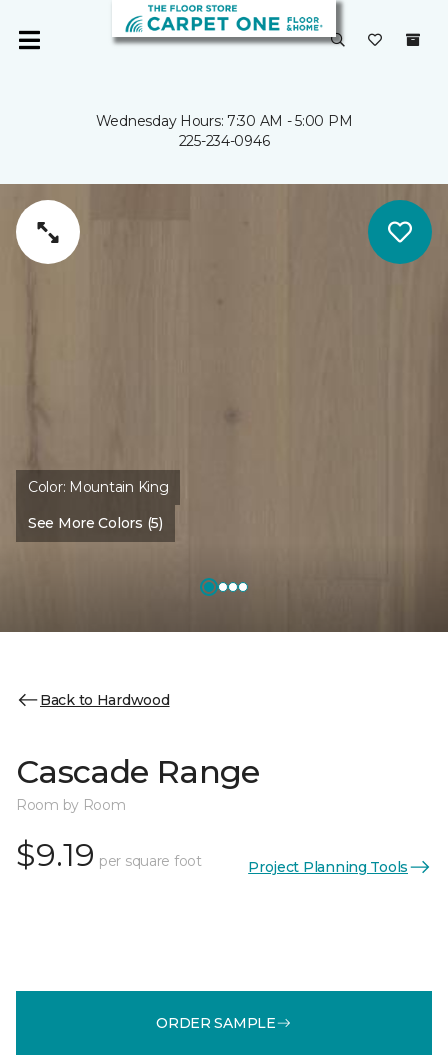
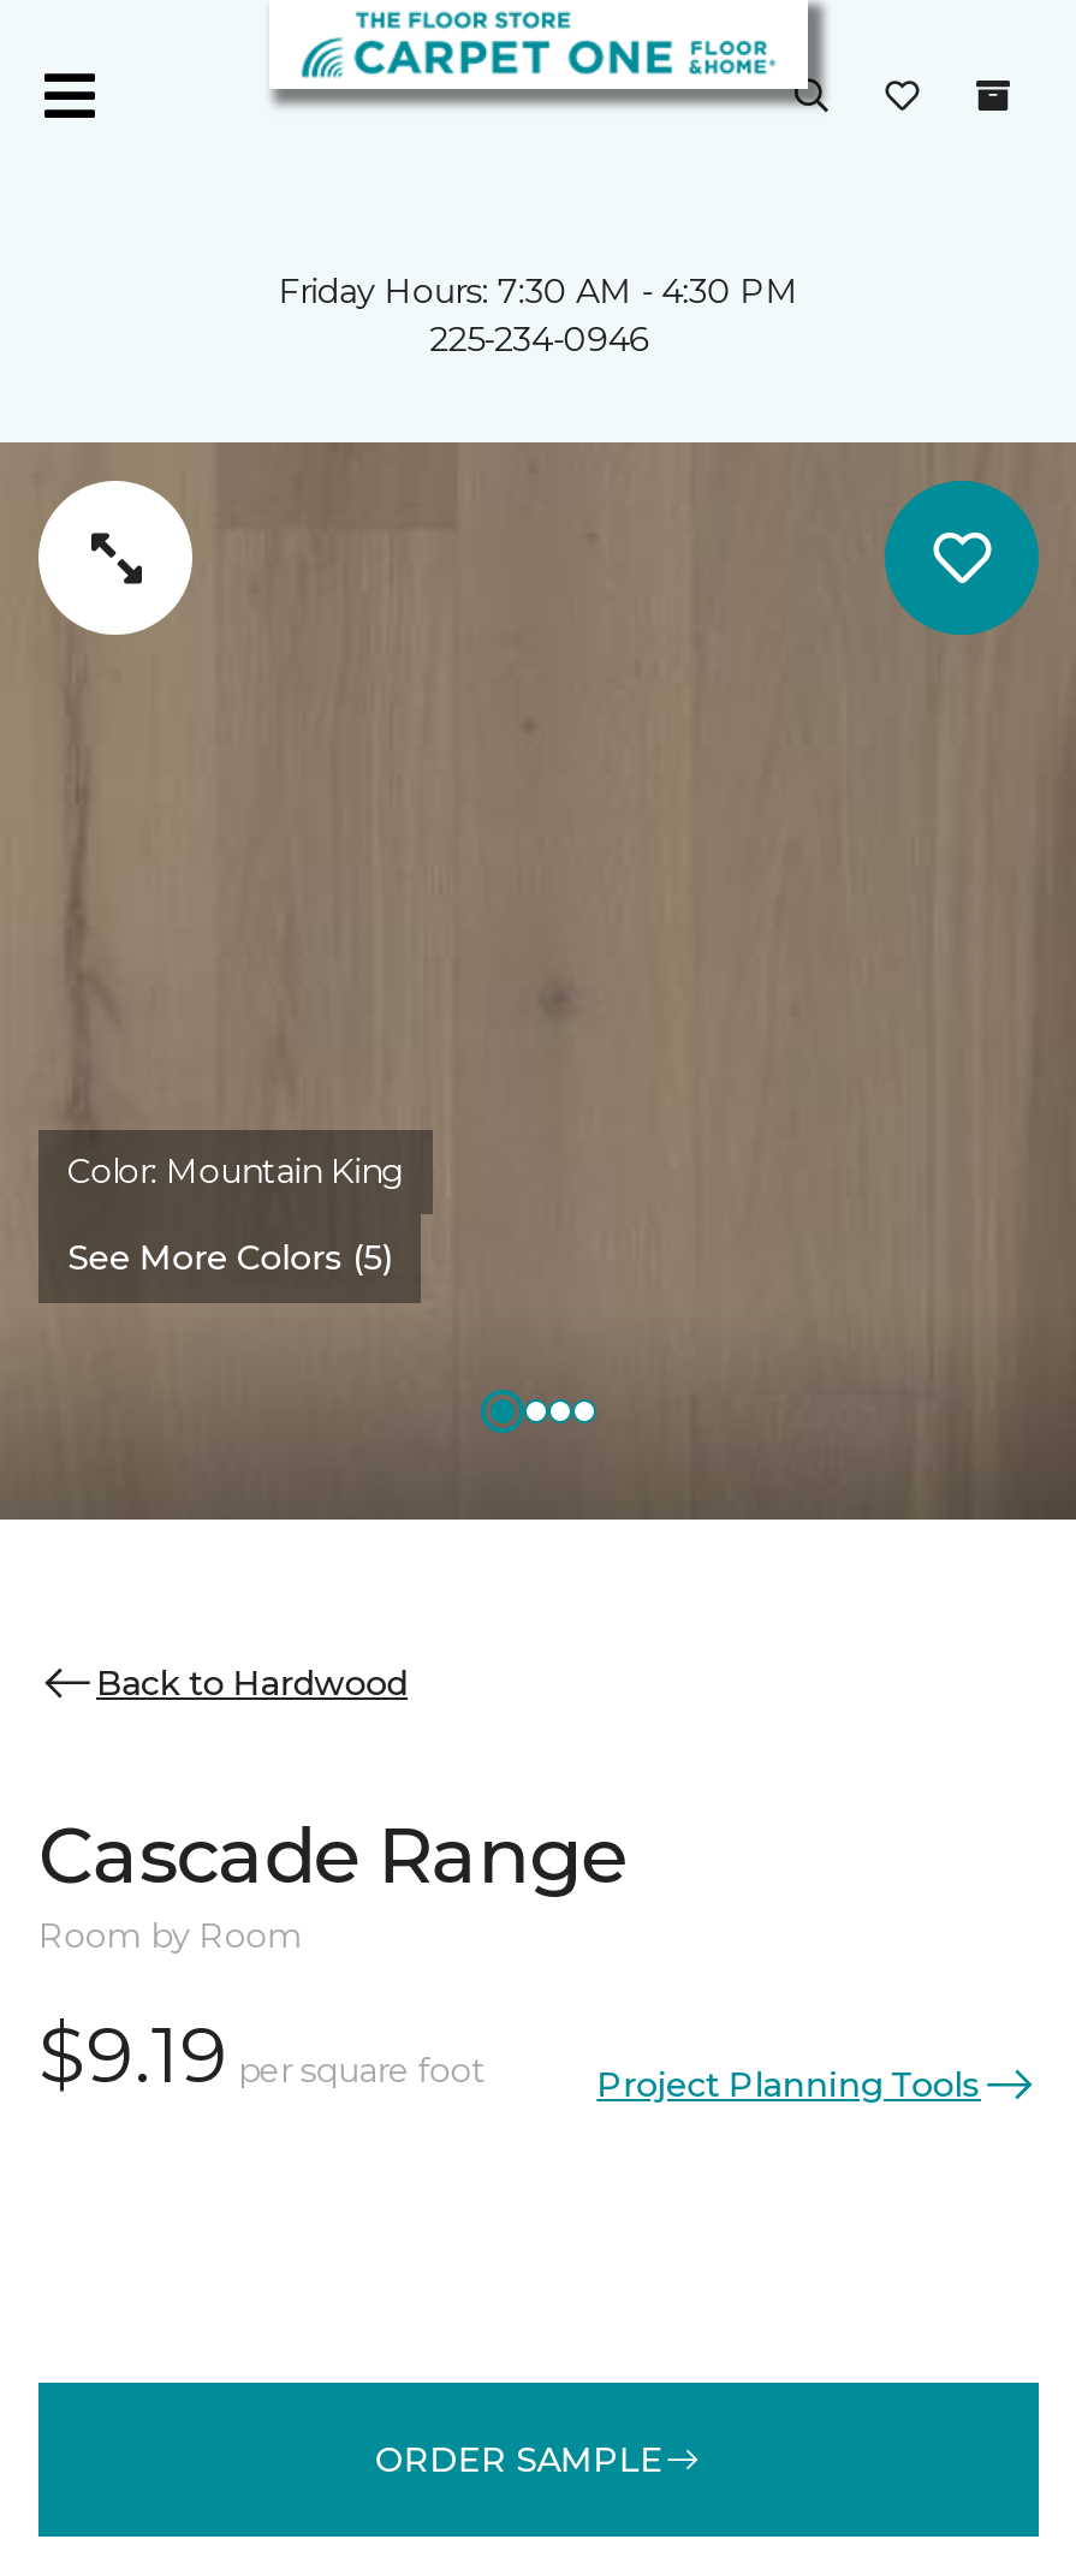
- Wednesday Hours: 7:30 AM - 5:00 PM
+ Friday Hours: 7:30 AM - 4:30 PM
